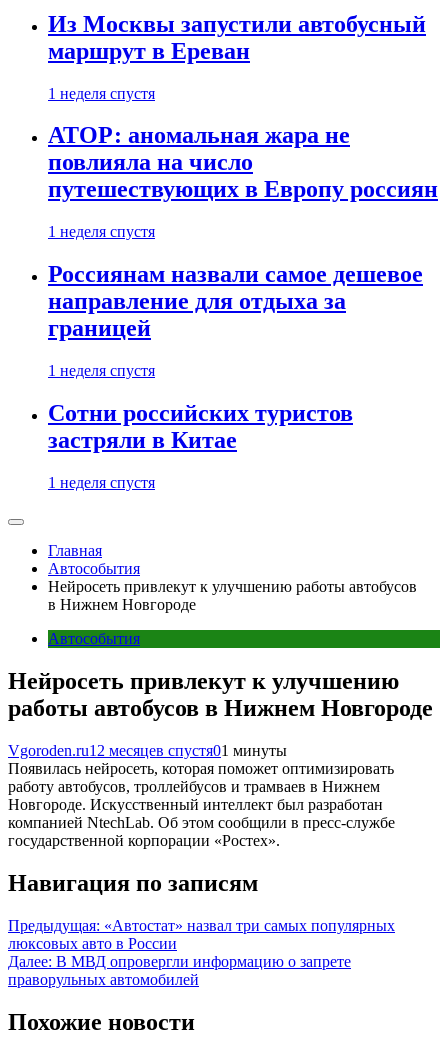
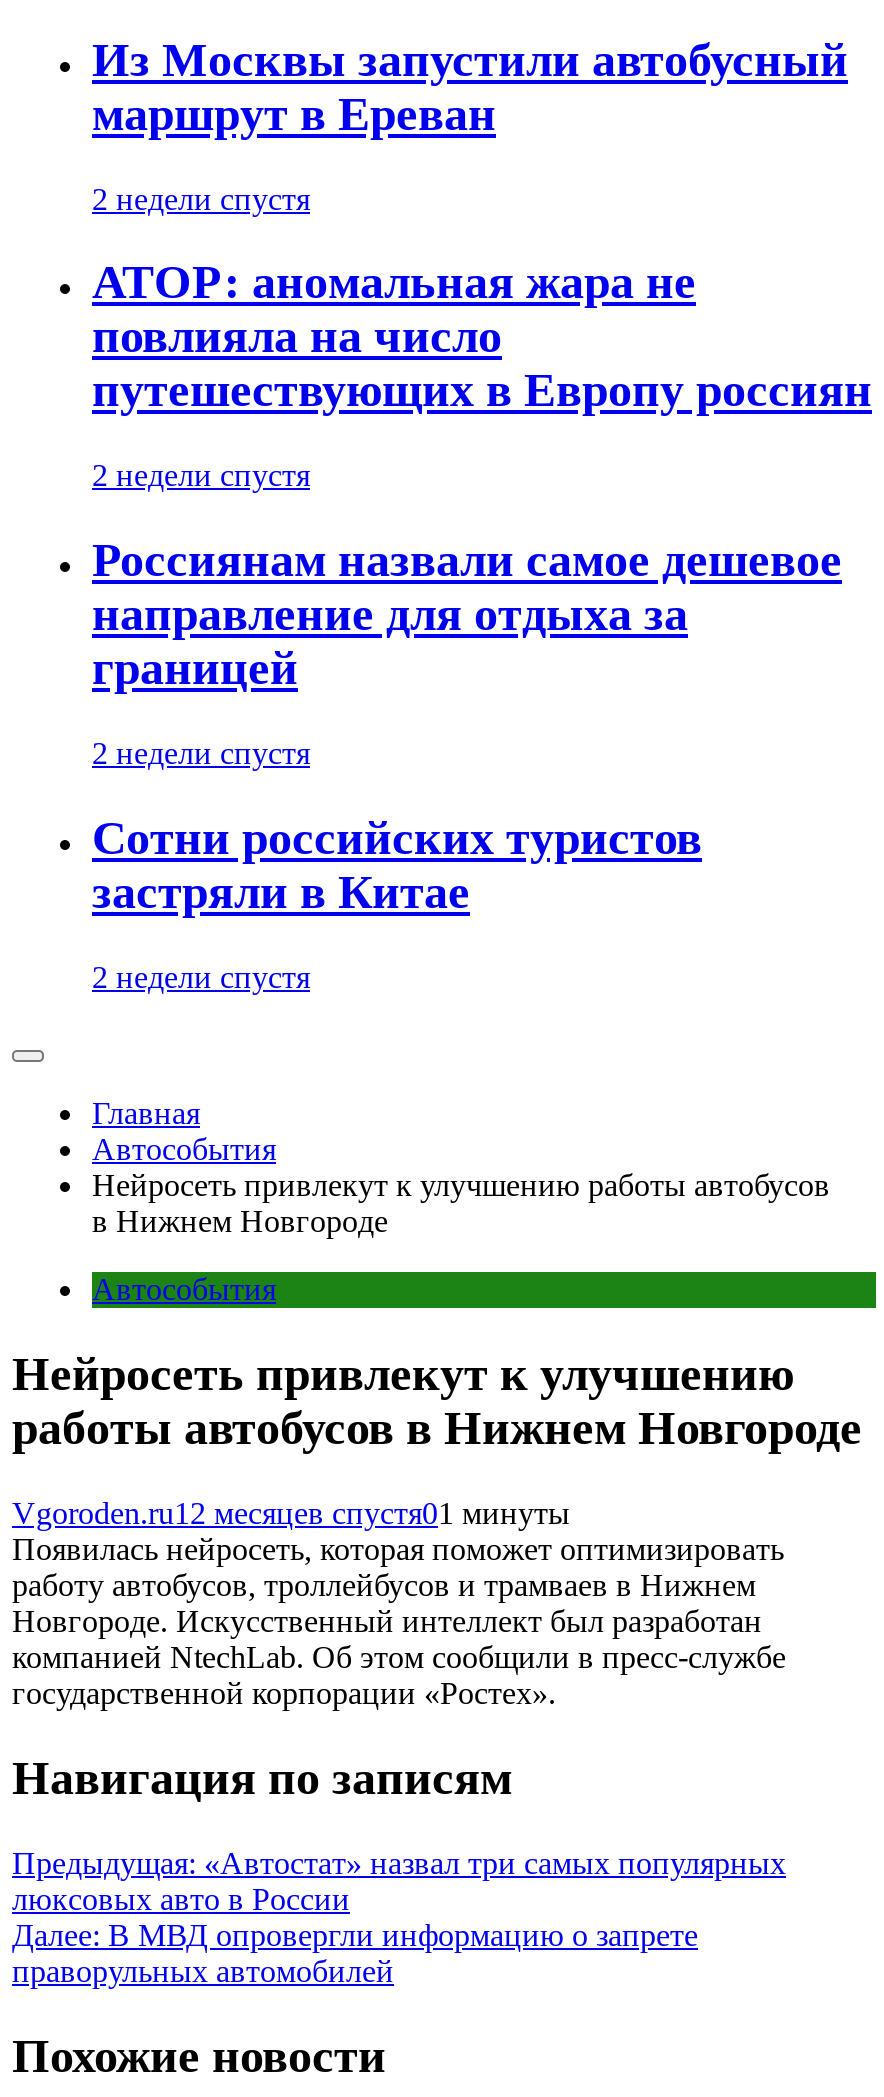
- 1 неделя спустя
+ 2 недели спустя

- 1 неделя спустя
+ 2 недели спустя

- 1 неделя спустя
+ 2 недели спустя

- 1 неделя спустя
+ 2 недели спустя
